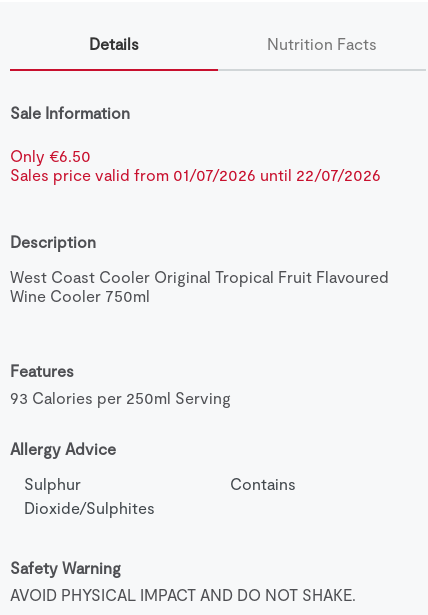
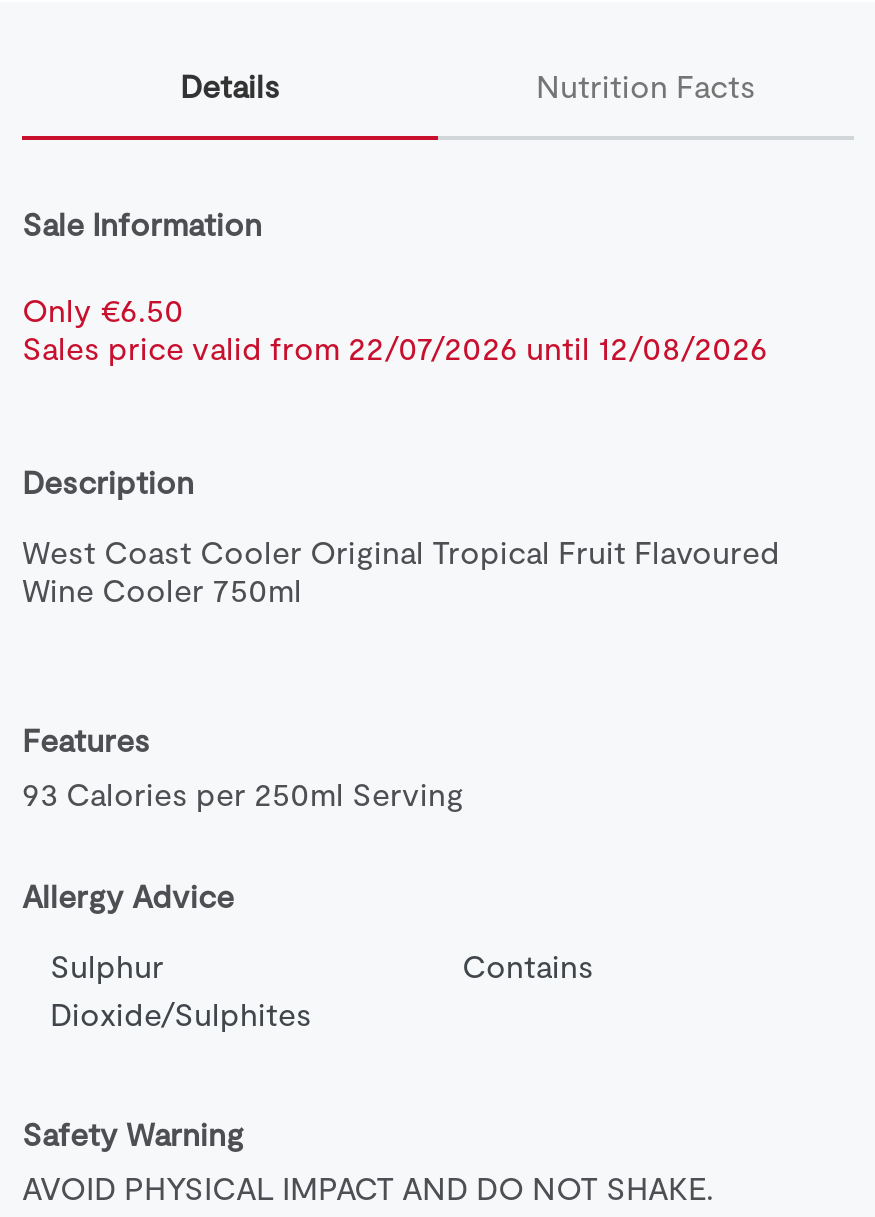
- Sales price valid from 01/07/2026 until 22/07/2026
+ Sales price valid from 22/07/2026 until 12/08/2026
